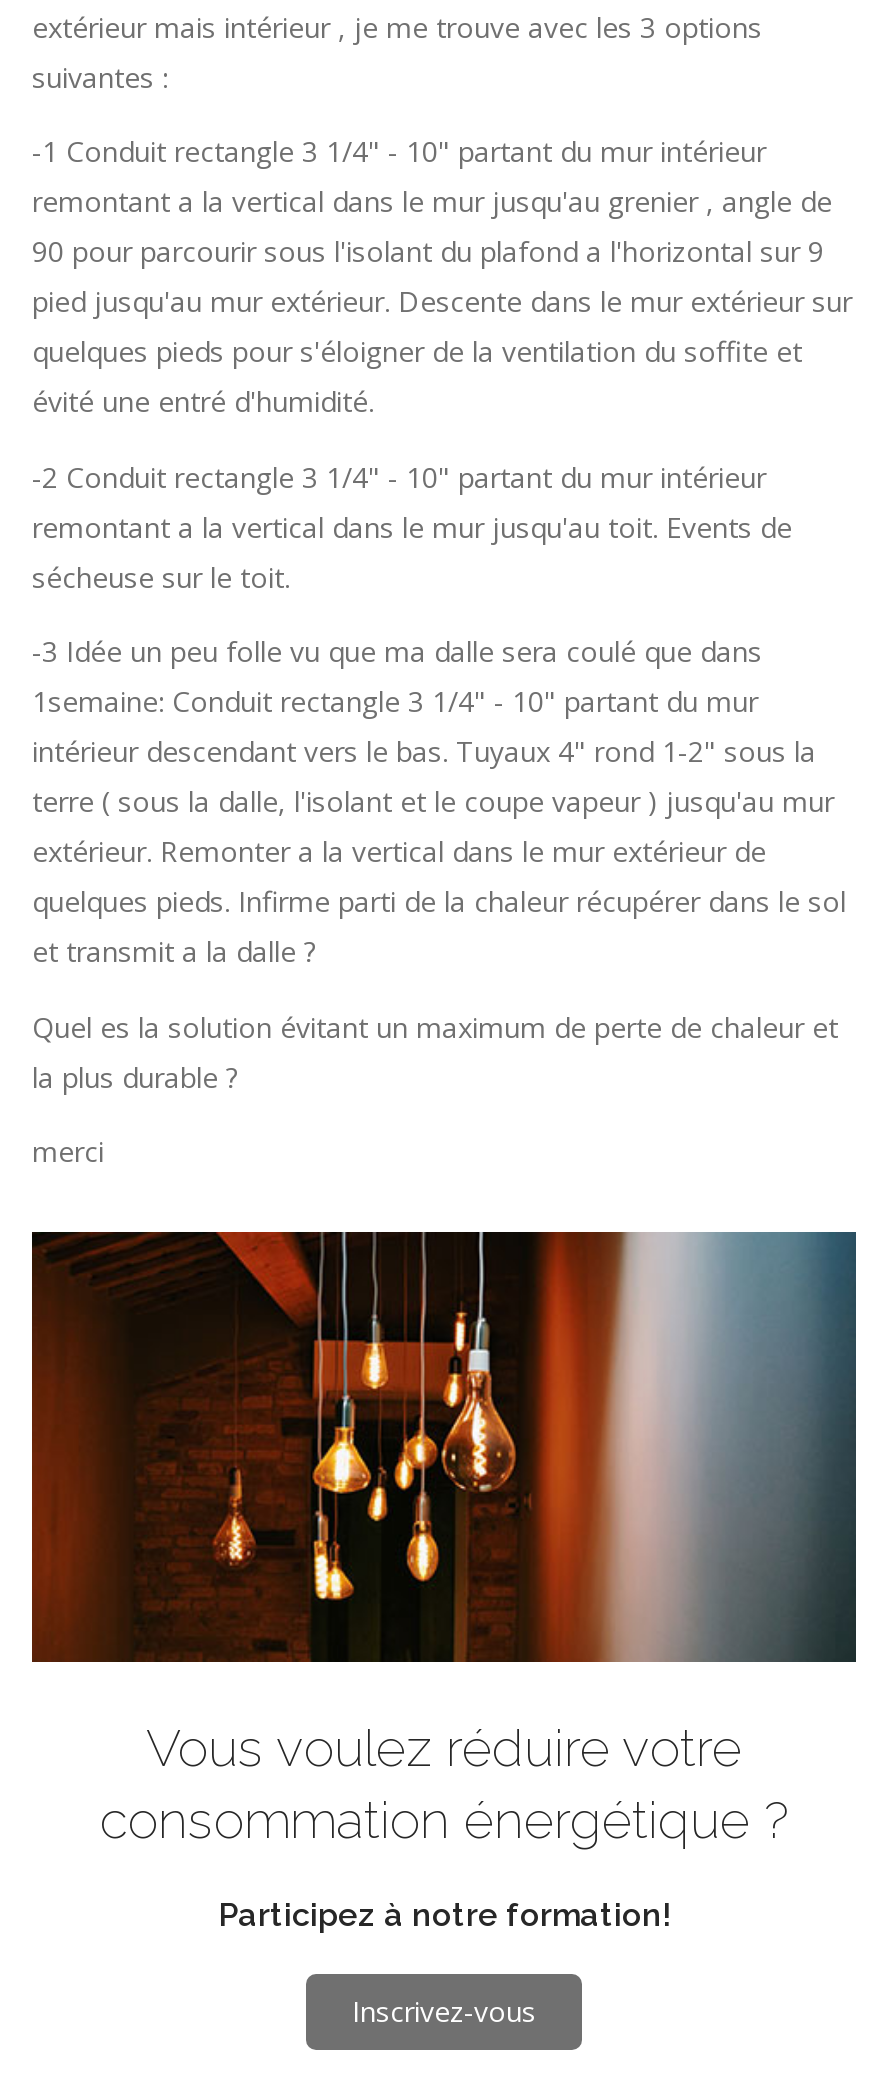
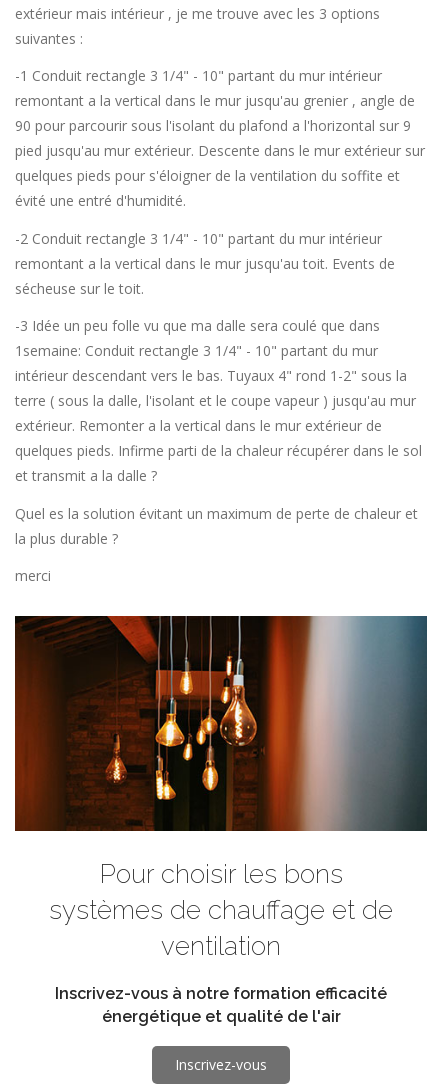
- Vous voulez réduire votre
- consommation énergétique ?
+ Pour choisir les bons
+ systèmes de chauffage et de
+ ventilation

- Participez à notre formation!
+ Inscrivez-vous à notre formation efficacité
+ énergétique et qualité de l'air
